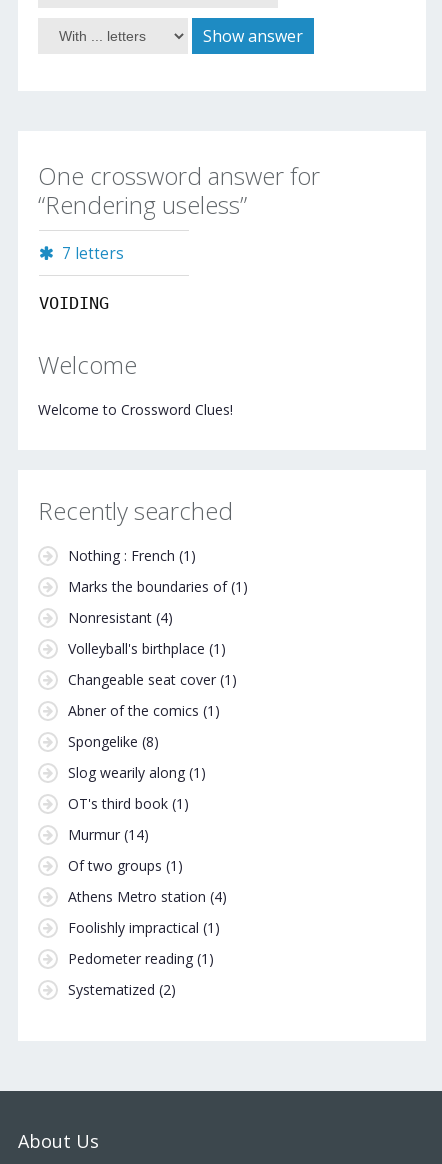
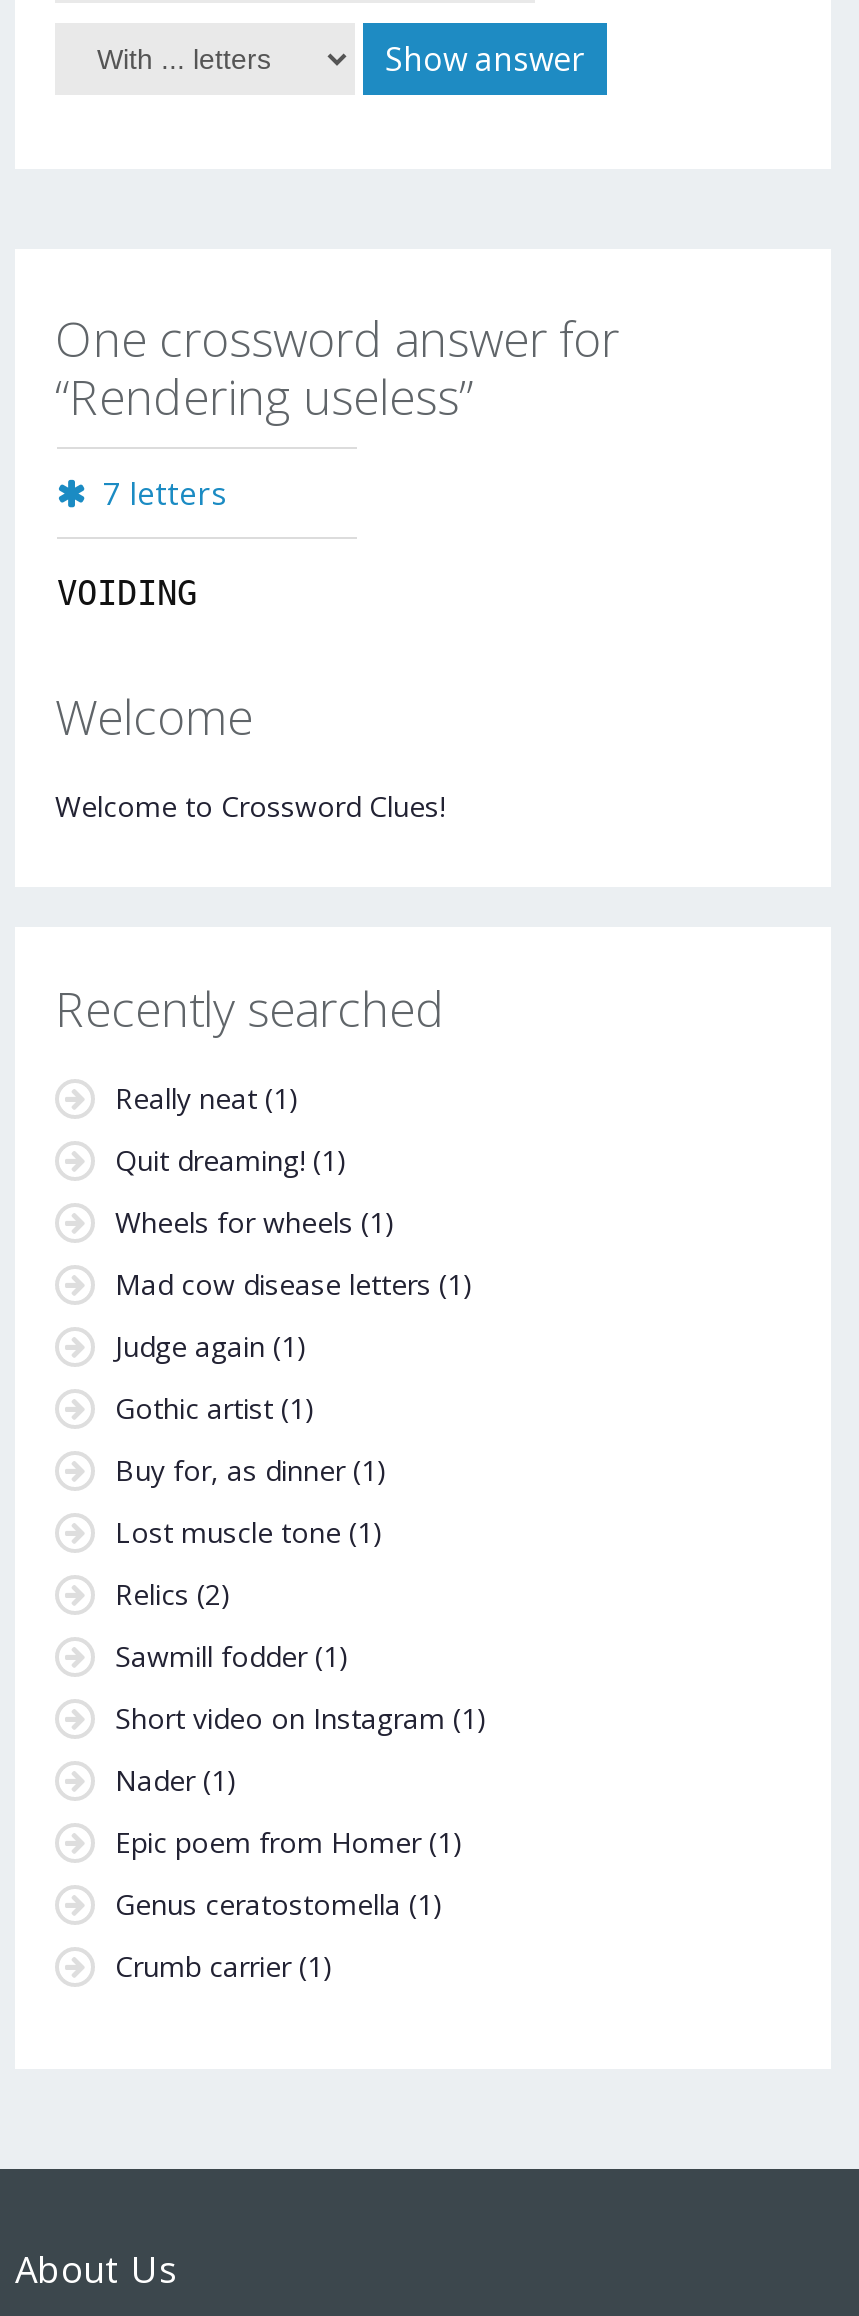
- Nothing : French (1)
+ Really neat (1)

- Marks the boundaries of (1)
+ Quit dreaming! (1)

- Nonresistant (4)
+ Wheels for wheels (1)

- Volleyball's birthplace (1)
+ Mad cow disease letters (1)

- Changeable seat cover (1)
+ Judge again (1)

- Abner of the comics (1)
+ Gothic artist (1)

- Spongelike (8)
+ Buy for, as dinner (1)

- Slog wearily along (1)
+ Lost muscle tone (1)

- OT's third book (1)
+ Relics (2)

- Murmur (14)
+ Sawmill fodder (1)

- Of two groups (1)
+ Short video on Instagram (1)

- Athens Metro station (4)
+ Nader (1)

- Foolishly impractical (1)
+ Epic poem from Homer (1)

- Pedometer reading (1)
+ Genus ceratostomella (1)

- Systematized (2)
+ Crumb carrier (1)
